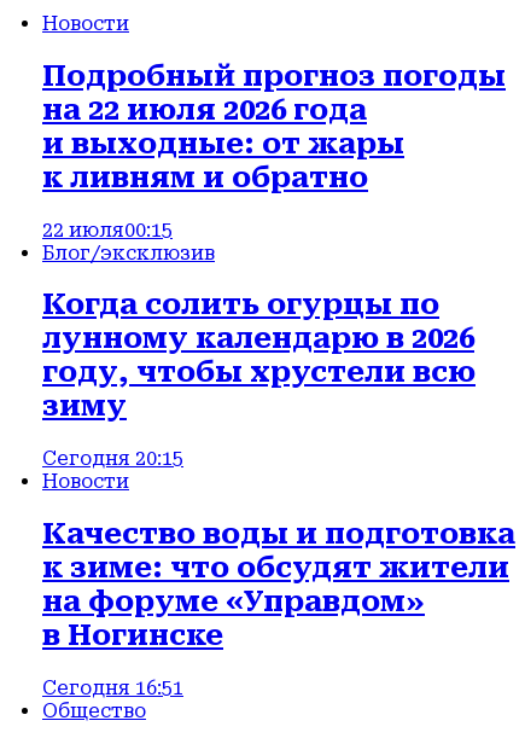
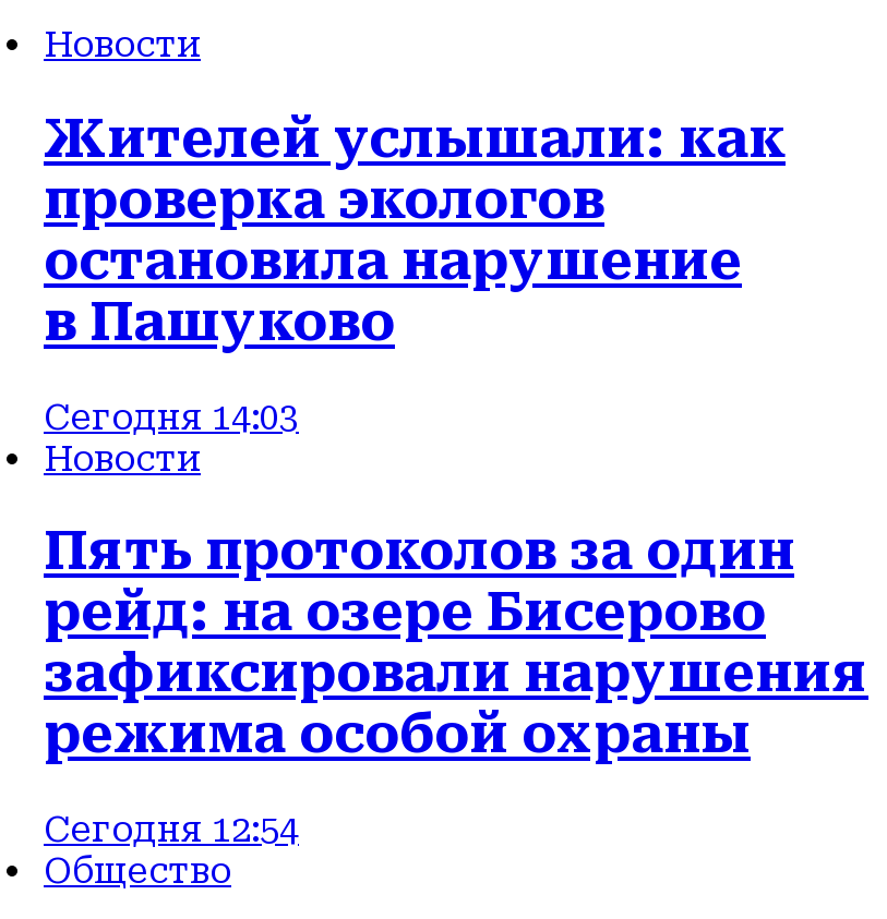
- Подробный прогноз погоды
- на 22 июля 2026 года
- и выходные: от жары
- к ливням и обратно
- 22 июля00:15
- Блог/эксклюзив
- Когда солить огурцы по
- лунному календарю в 2026
- году, чтобы хрустели всю
- зиму
- Сегодня 20:15
+ Жителей услышали: как
+ проверка экологов
+ остановила нарушение
+ в Пашуково
+ Сегодня 14:03

- Качество воды и подготовка
- к зиме: что обсудят жители
- на форуме «Управдом»
- в Ногинске
+ Пять протоколов за один
+ рейд: на озере Бисерово
+ зафиксировали нарушения
+ режима особой охраны

- Сегодня 16:51
+ Сегодня 12:54
